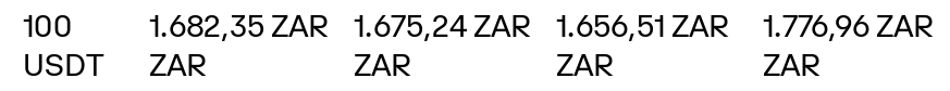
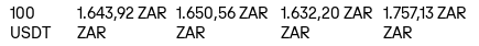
- 1.682,35 ZAR
+ 1.643,92 ZAR

- 1.675,24 ZAR
+ 1.650,56 ZAR

- 1.656,51 ZAR
+ 1.632,20 ZAR

- 1.776,96 ZAR
+ 1.757,13 ZAR
